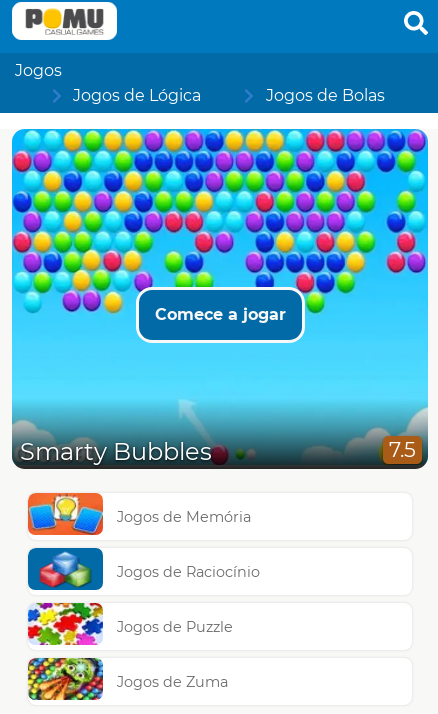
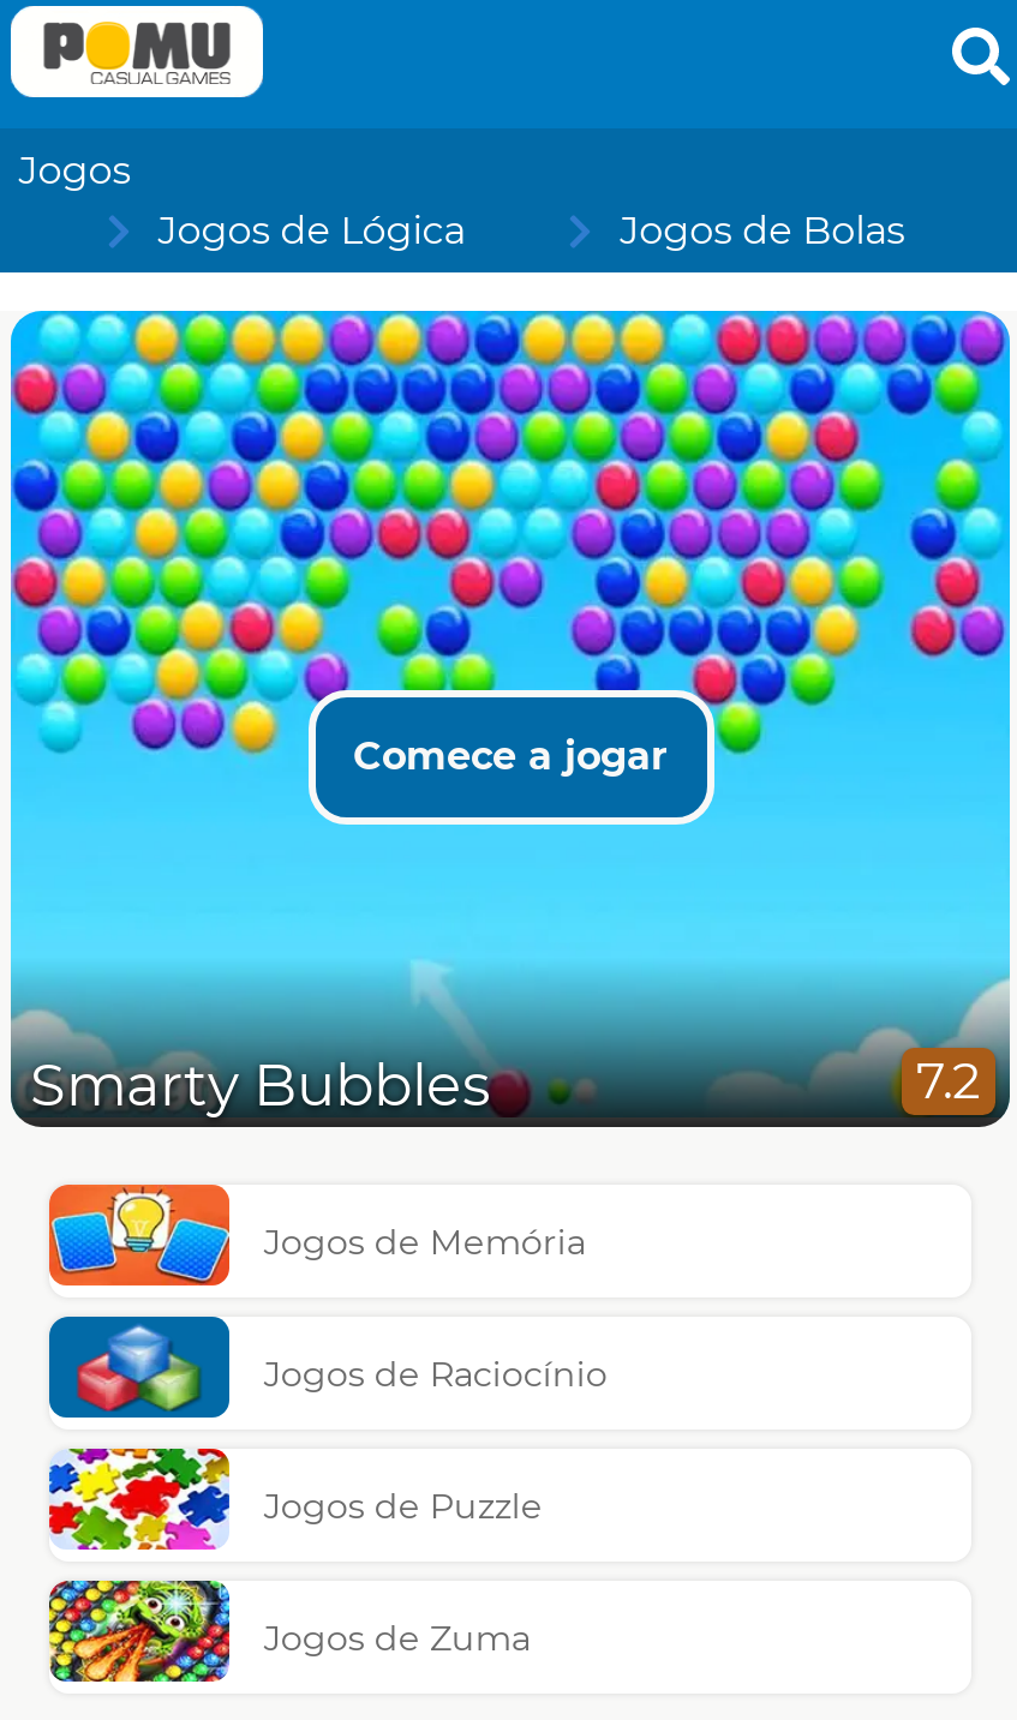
- 7.5
+ 7.2
